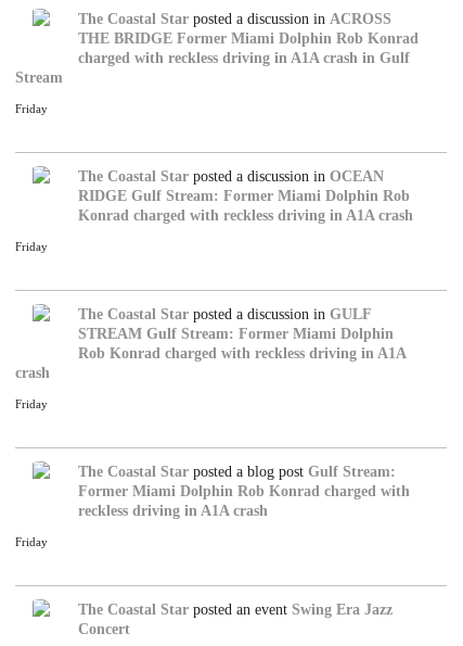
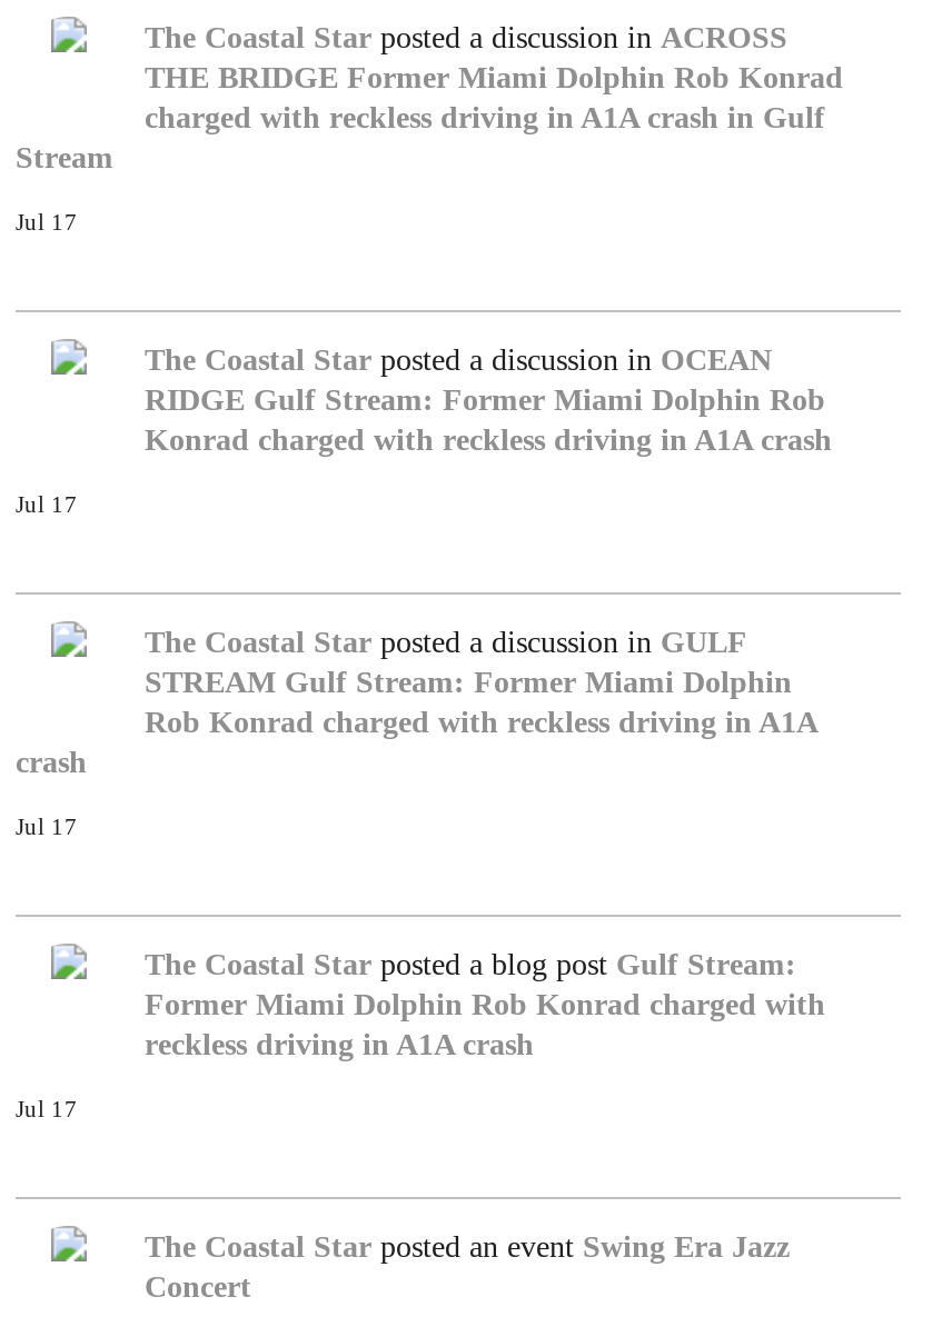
- Friday
+ Jul 17

- Friday
+ Jul 17

- Friday
+ Jul 17

- Friday
+ Jul 17
